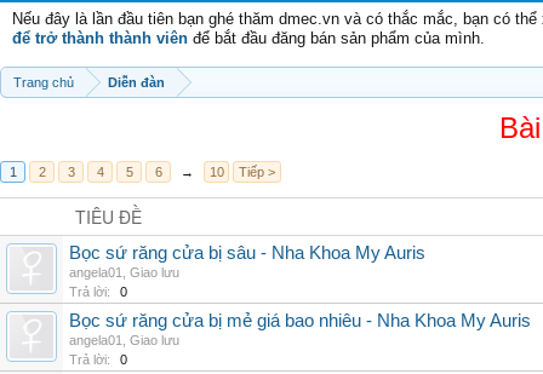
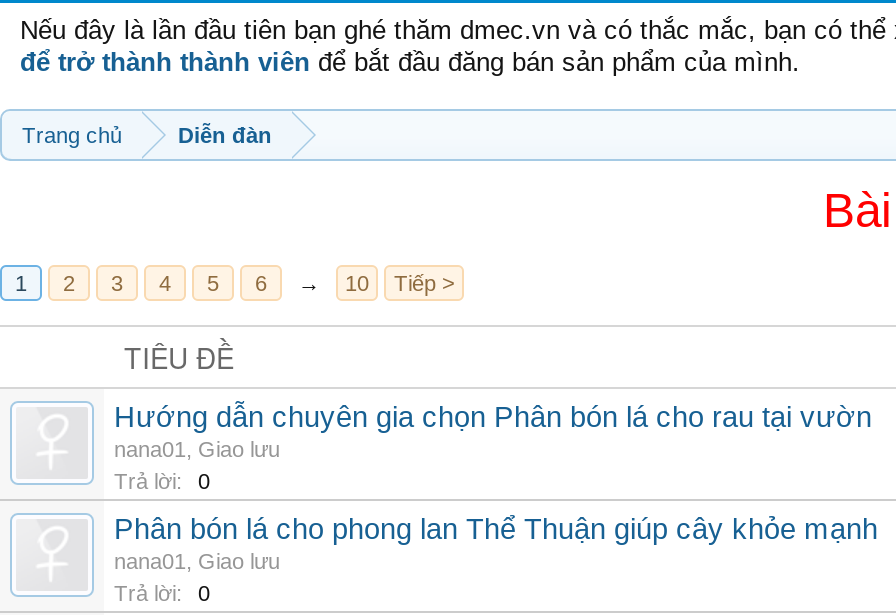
- Bọc sứ răng cửa bị sâu - Nha Khoa My Auris
- angela01, Giao lưu
+ Hướng dẫn chuyên gia chọn Phân bón lá cho rau tại vườn
+ nana01, Giao lưu

- Bọc sứ răng cửa bị mẻ giá bao nhiêu - Nha Khoa My Auris
- angela01, Giao lưu
+ Phân bón lá cho phong lan Thể Thuận giúp cây khỏe mạnh
+ nana01, Giao lưu
